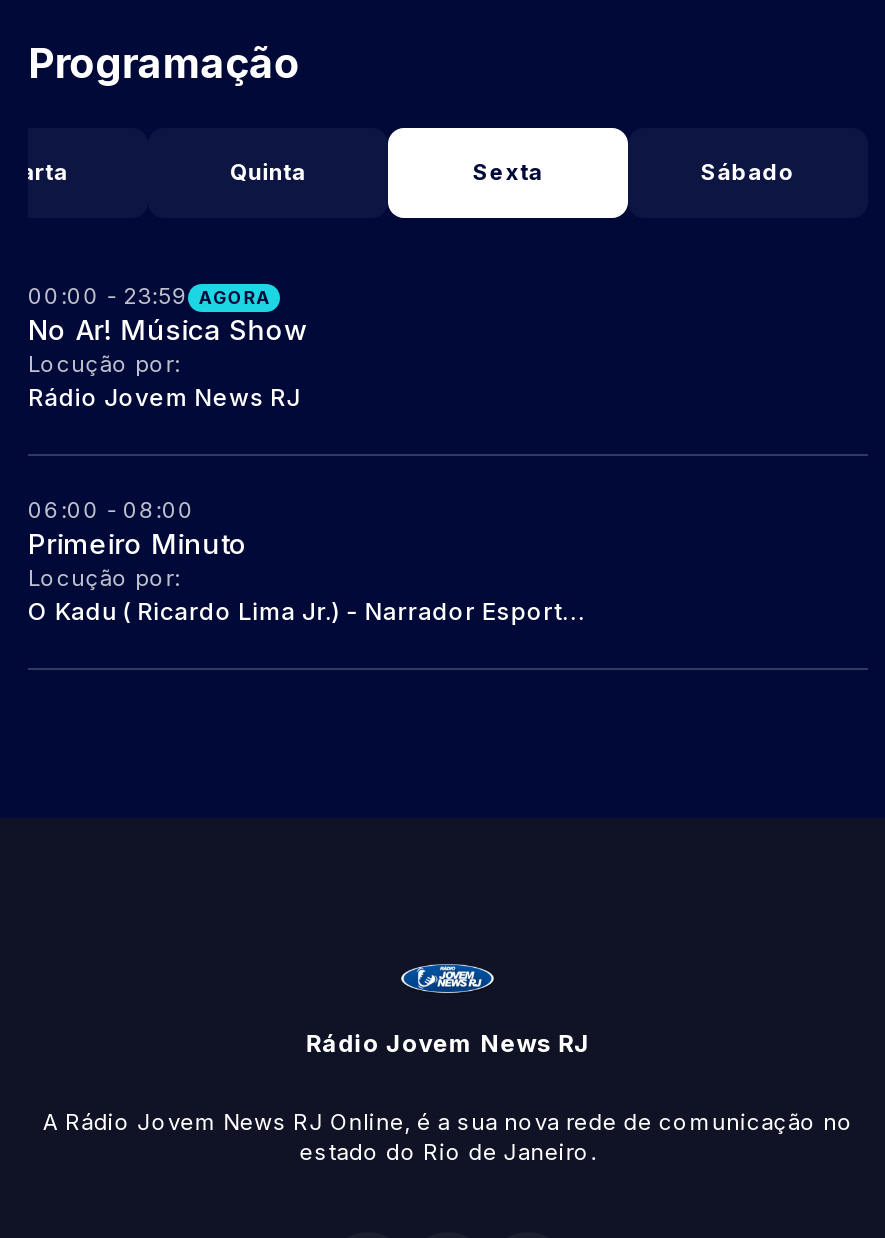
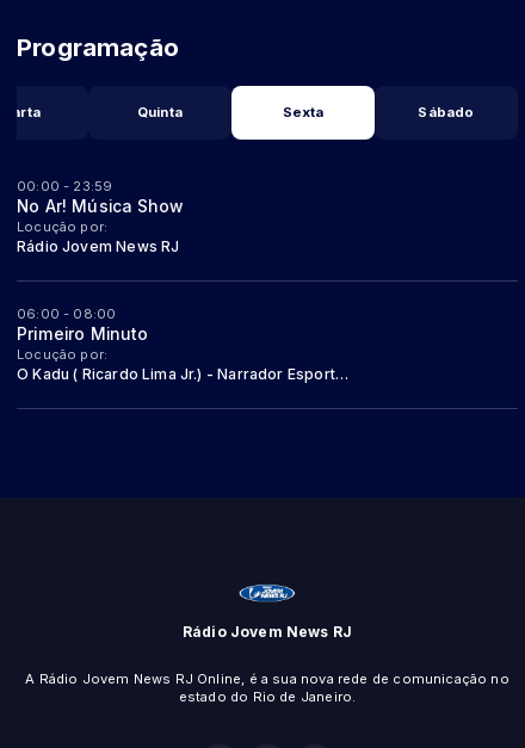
- 00:00 - 23:59 AGORA
+ 00:00 - 23:59
